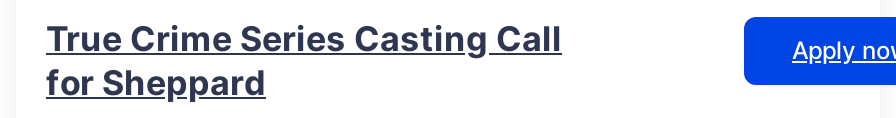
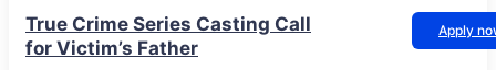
- for Sheppard
+ for Victim’s Father
